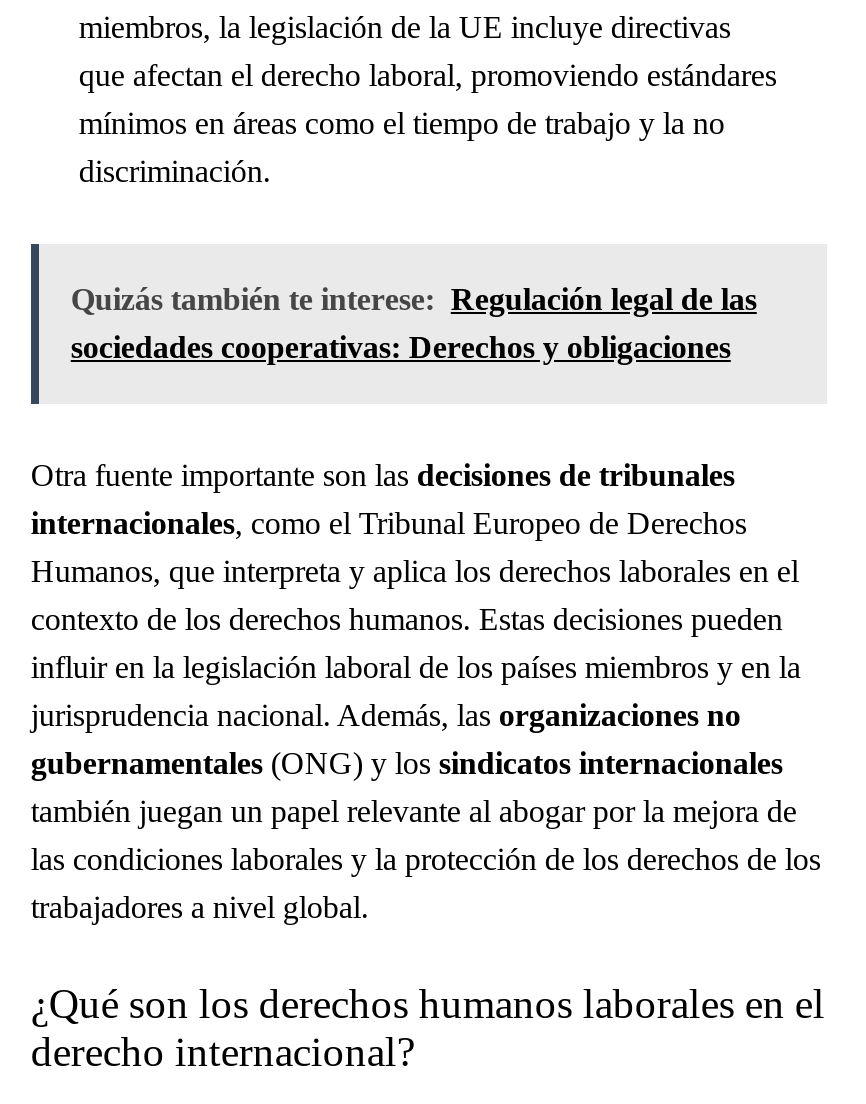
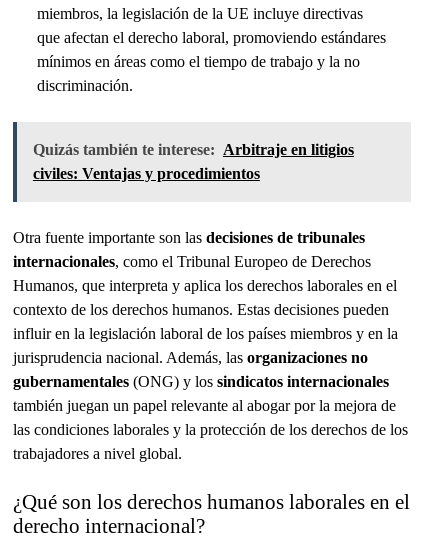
- Quizás también te interese: Regulación legal de las
- sociedades cooperativas: Derechos y obligaciones
+ Quizás también te interese: Arbitraje en litigios
+ civiles: Ventajas y procedimientos
